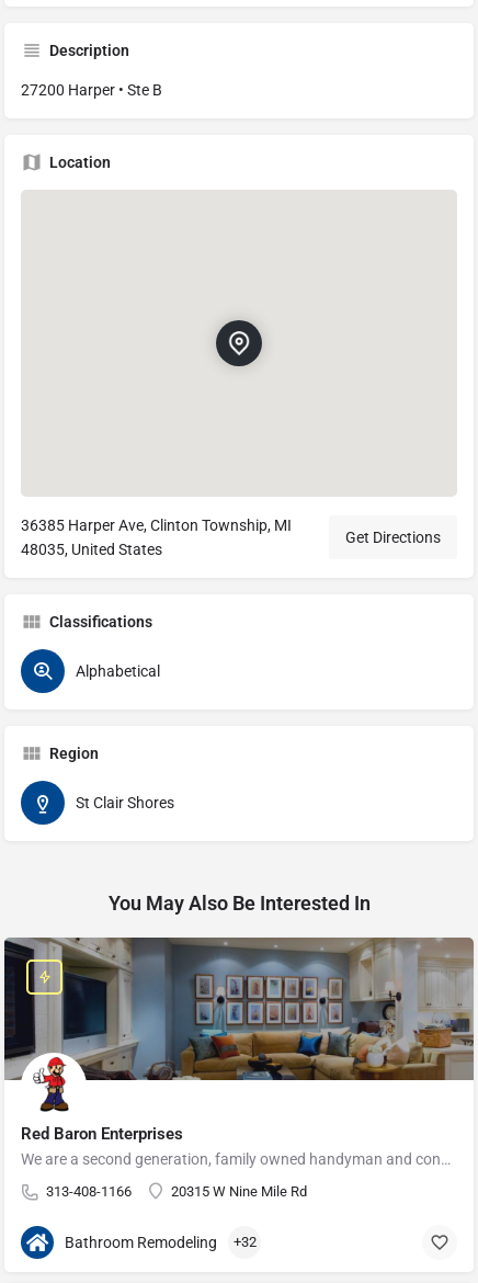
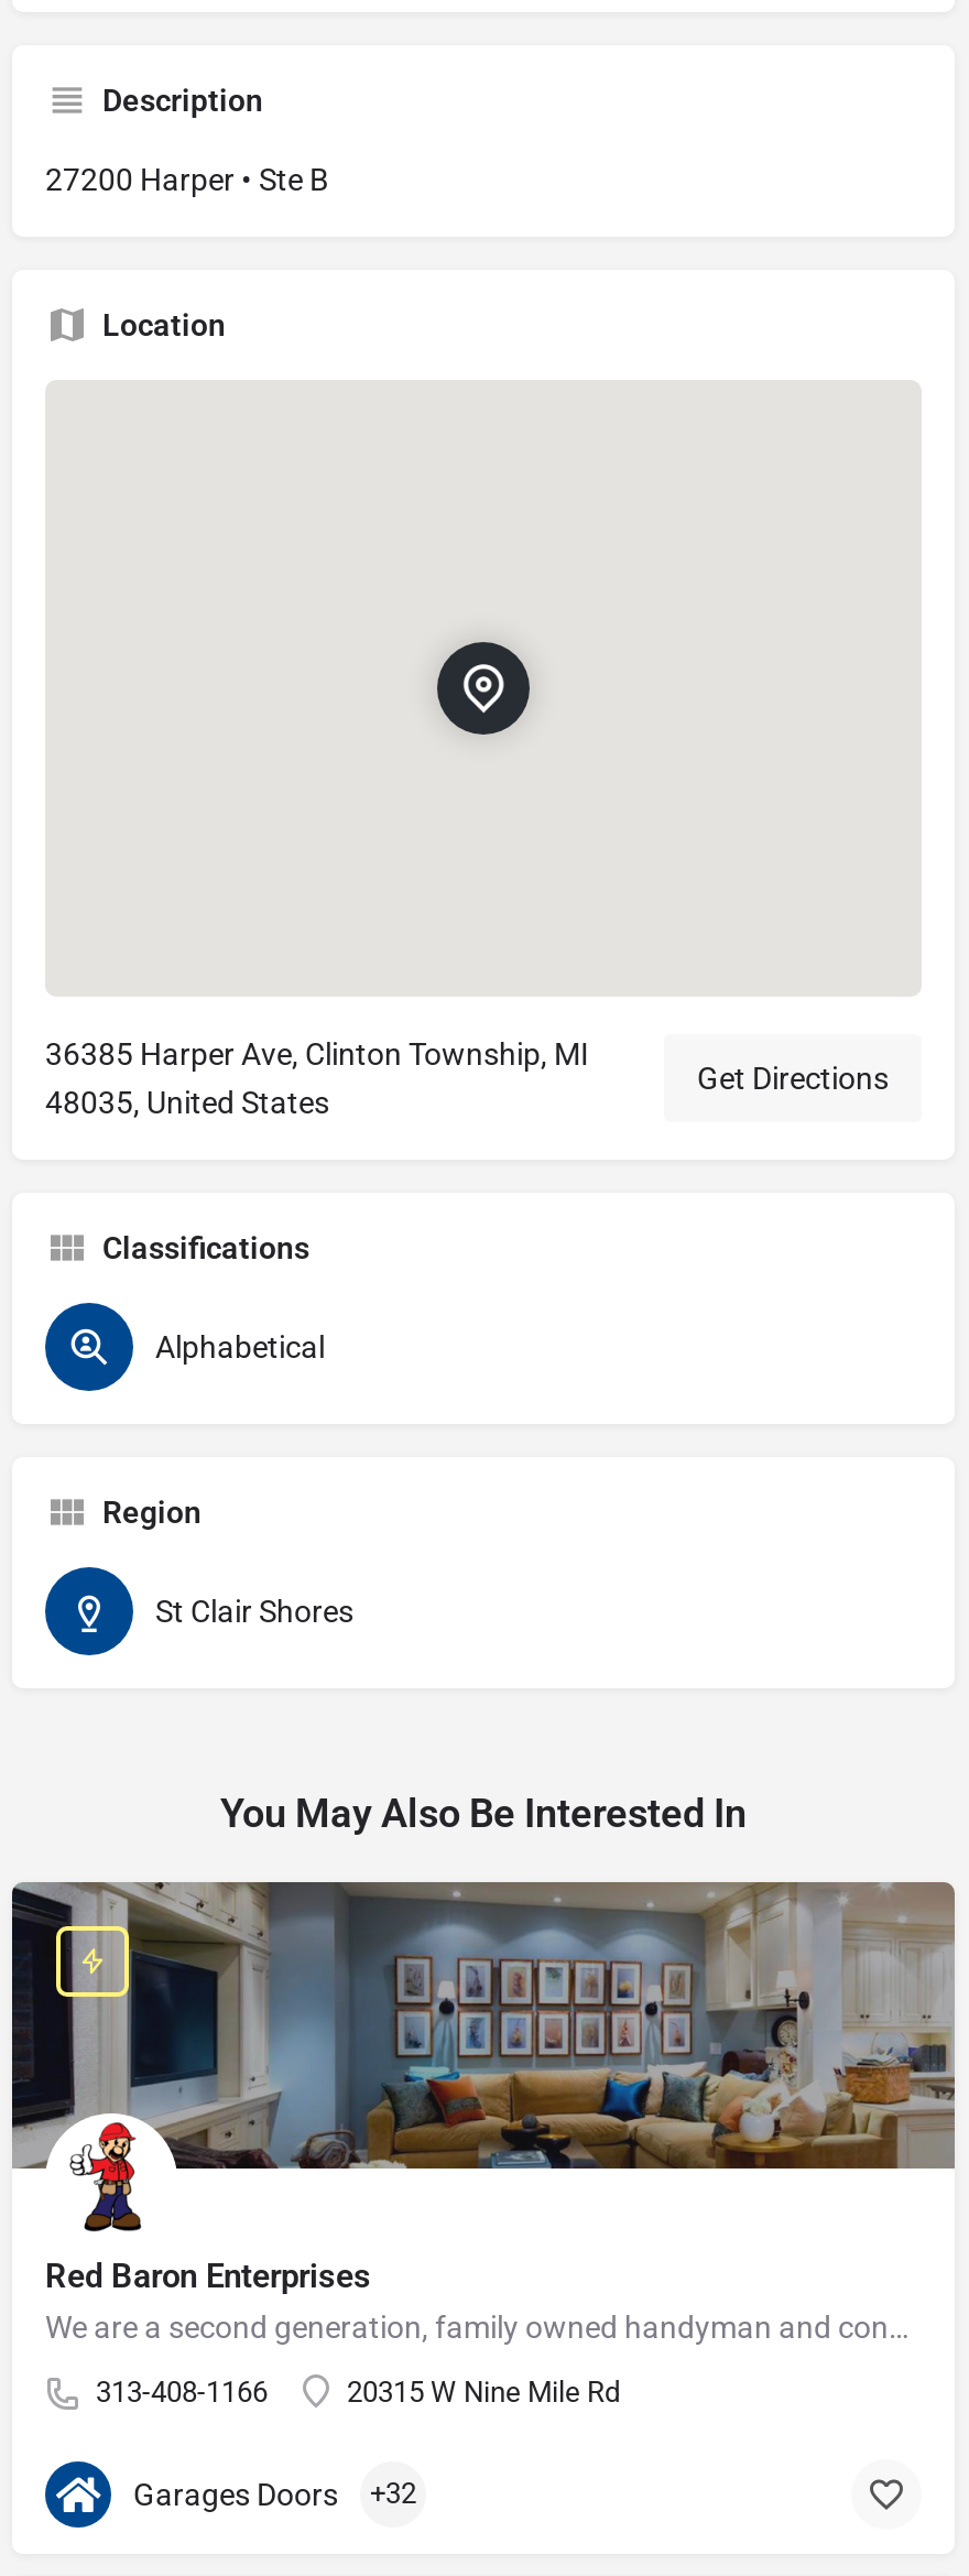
- Bathroom Remodeling
+ Garages Doors
